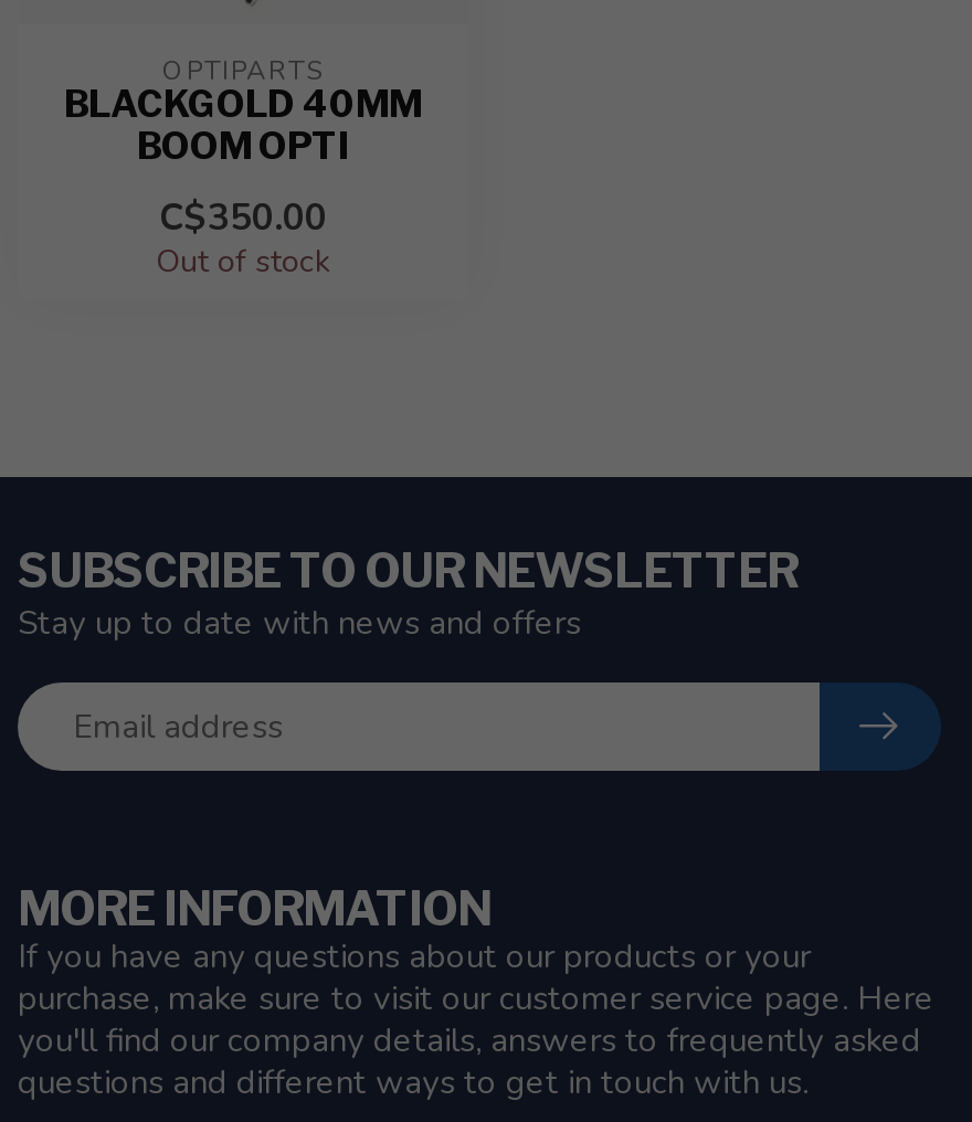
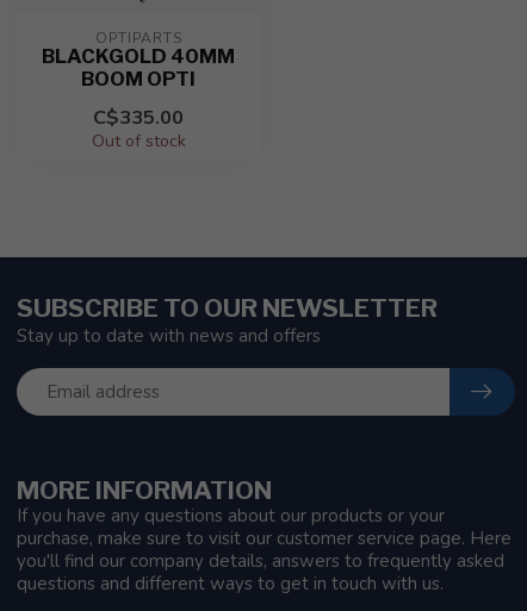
- C$350.00
+ C$335.00
